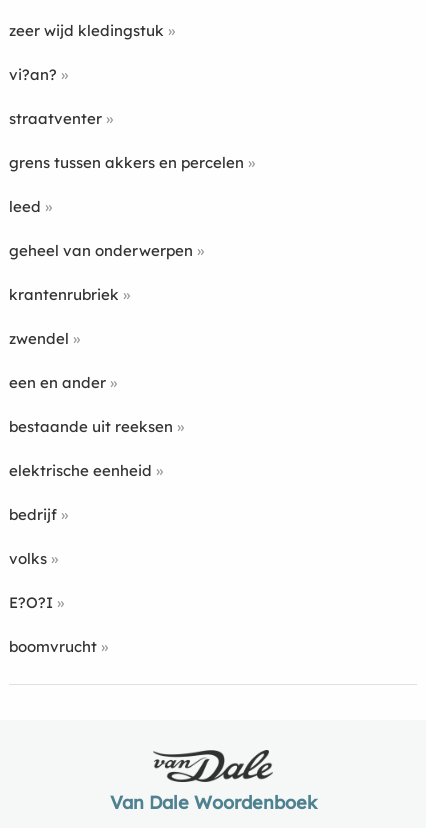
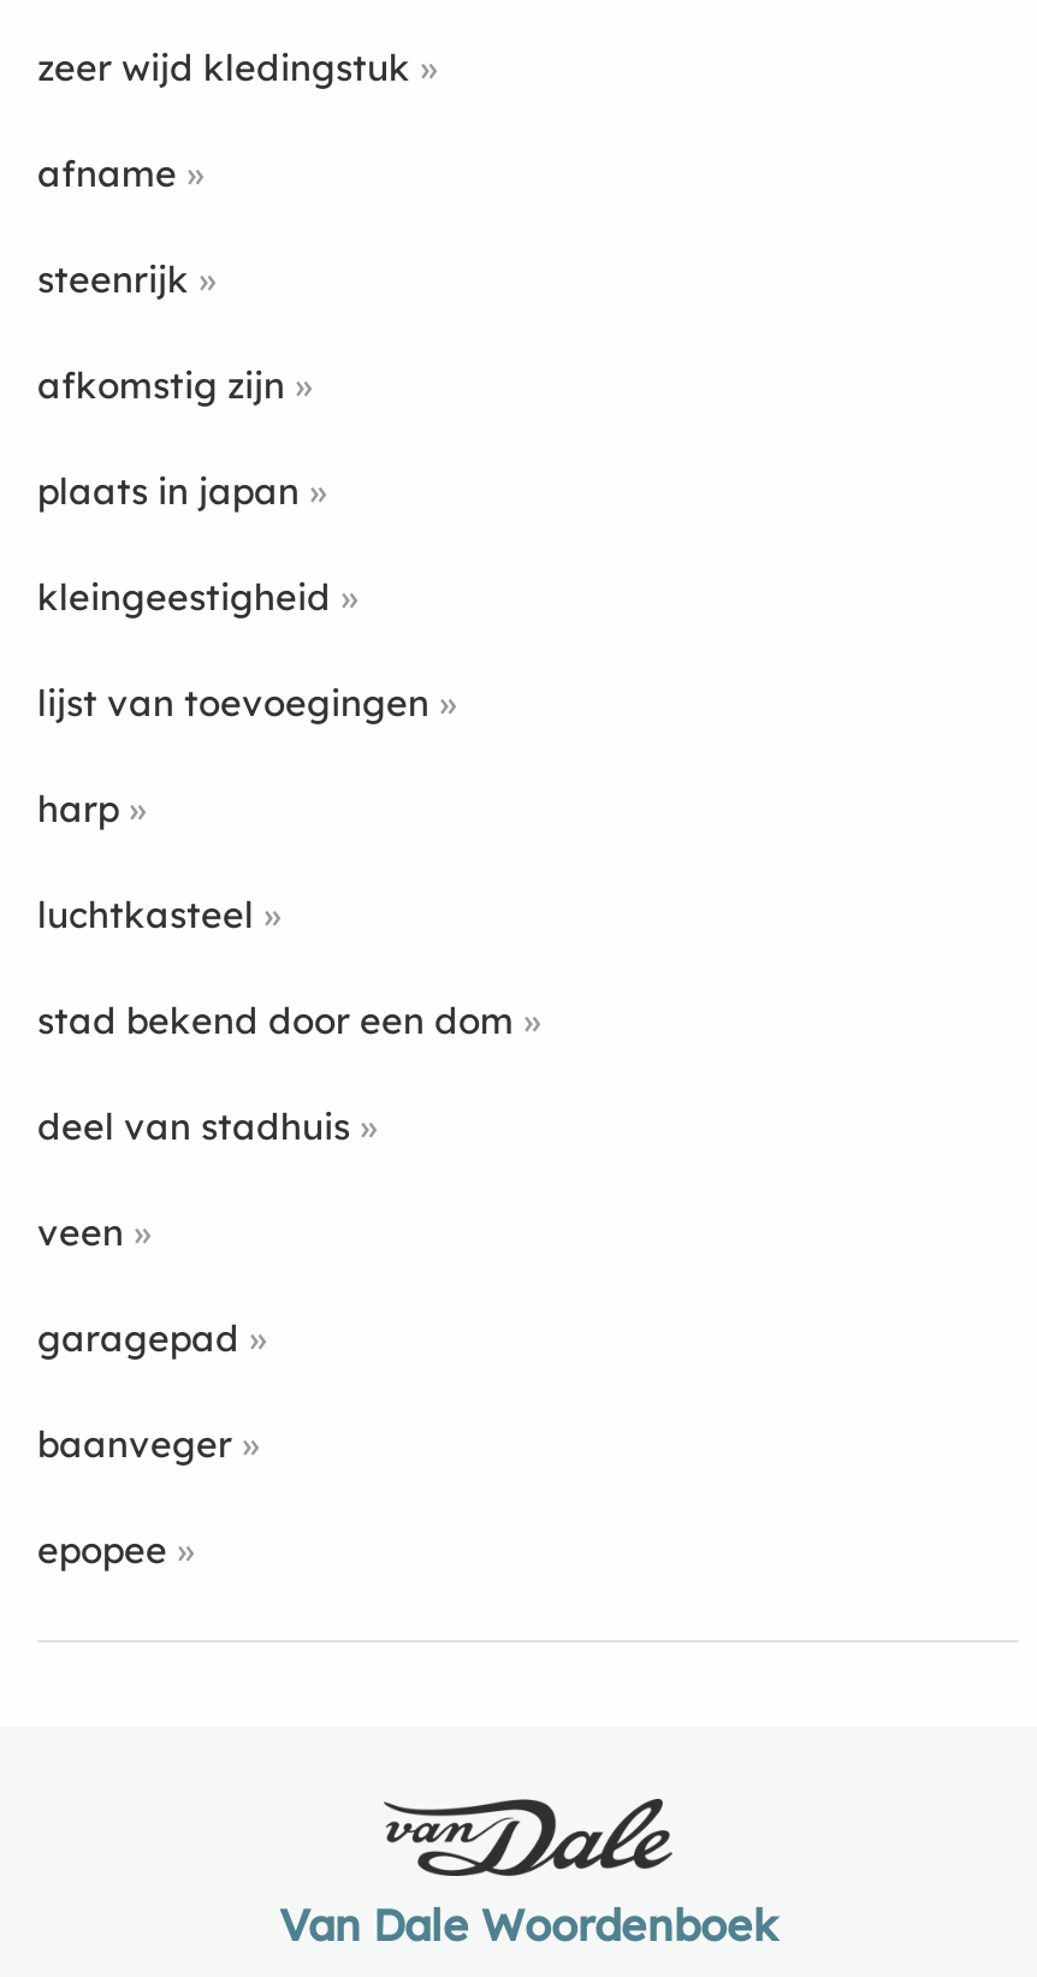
- vi?an?
+ afname

- straatventer
+ steenrijk

- grens tussen akkers en percelen
+ afkomstig zijn

- leed
+ plaats in japan

- geheel van onderwerpen
+ kleingeestigheid

- krantenrubriek
+ lijst van toevoegingen

- zwendel
+ harp

- een en ander
+ luchtkasteel

- bestaande uit reeksen
+ stad bekend door een dom

- elektrische eenheid
+ deel van stadhuis

- bedrijf
+ veen

- volks
+ garagepad

- E?O?I
+ baanveger

- boomvrucht
+ epopee
